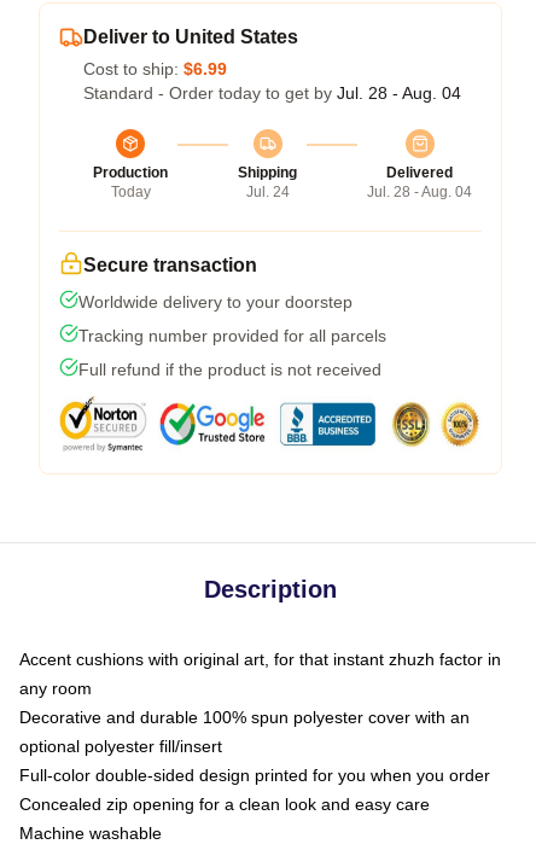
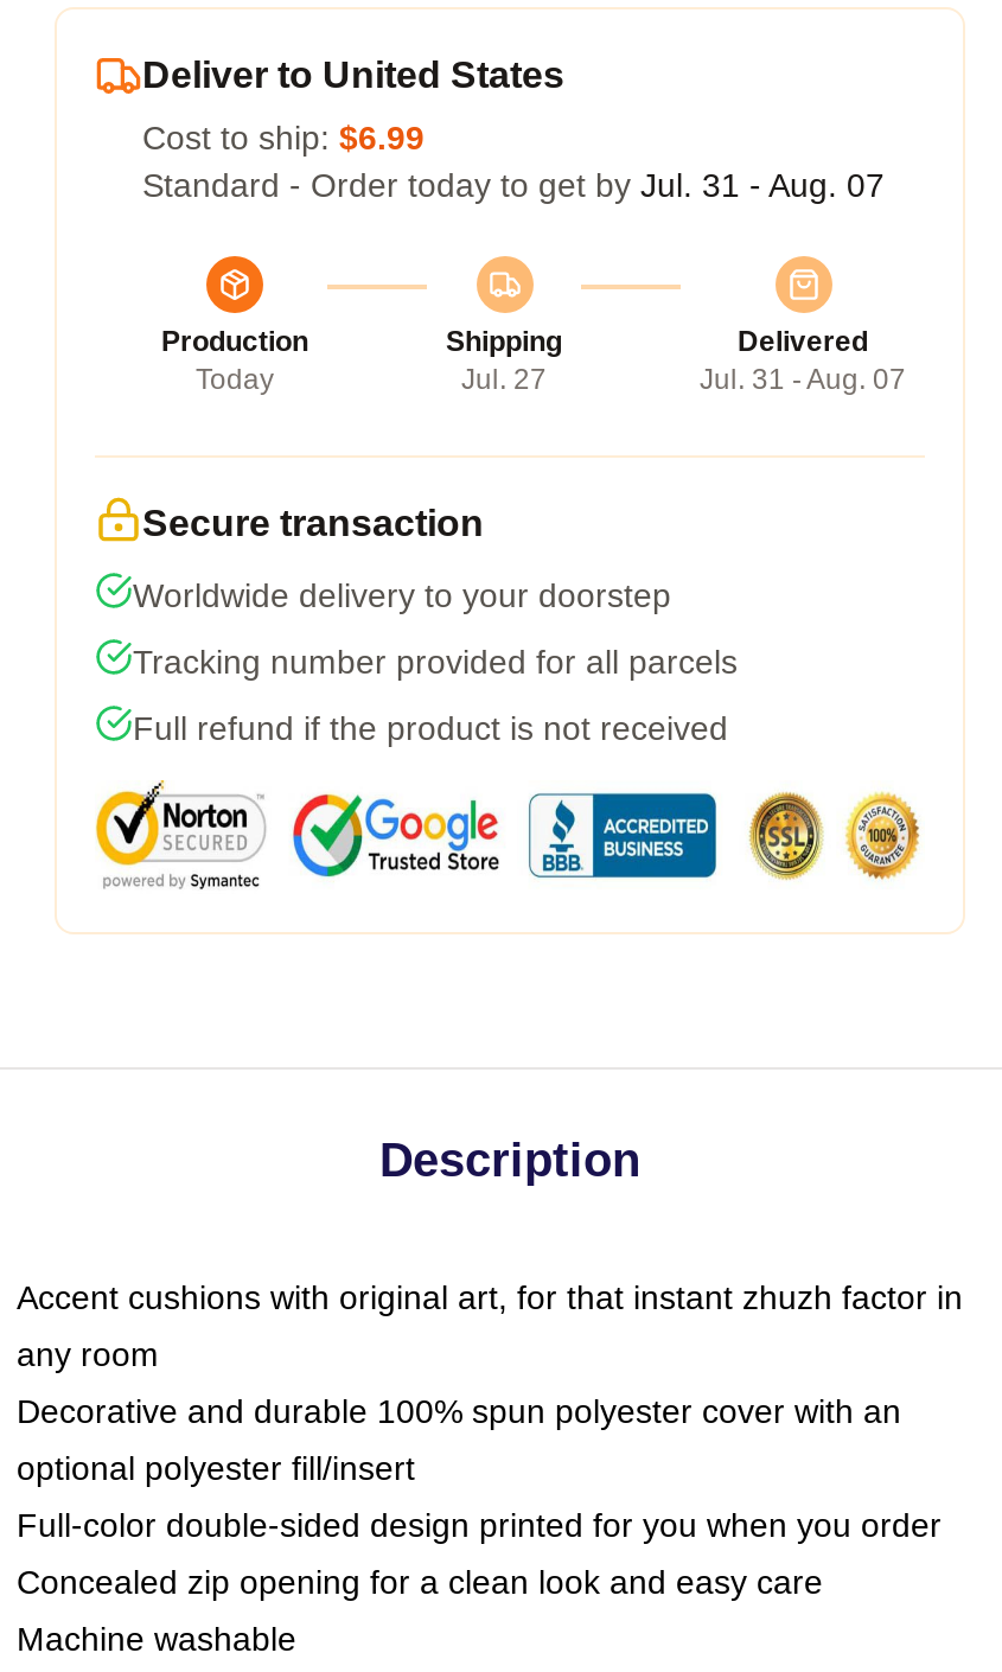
- Standard - Order today to get by Jul. 28 - Aug. 04
+ Standard - Order today to get by Jul. 31 - Aug. 07

- Jul. 24
+ Jul. 27

- Jul. 28 - Aug. 04
+ Jul. 31 - Aug. 07
